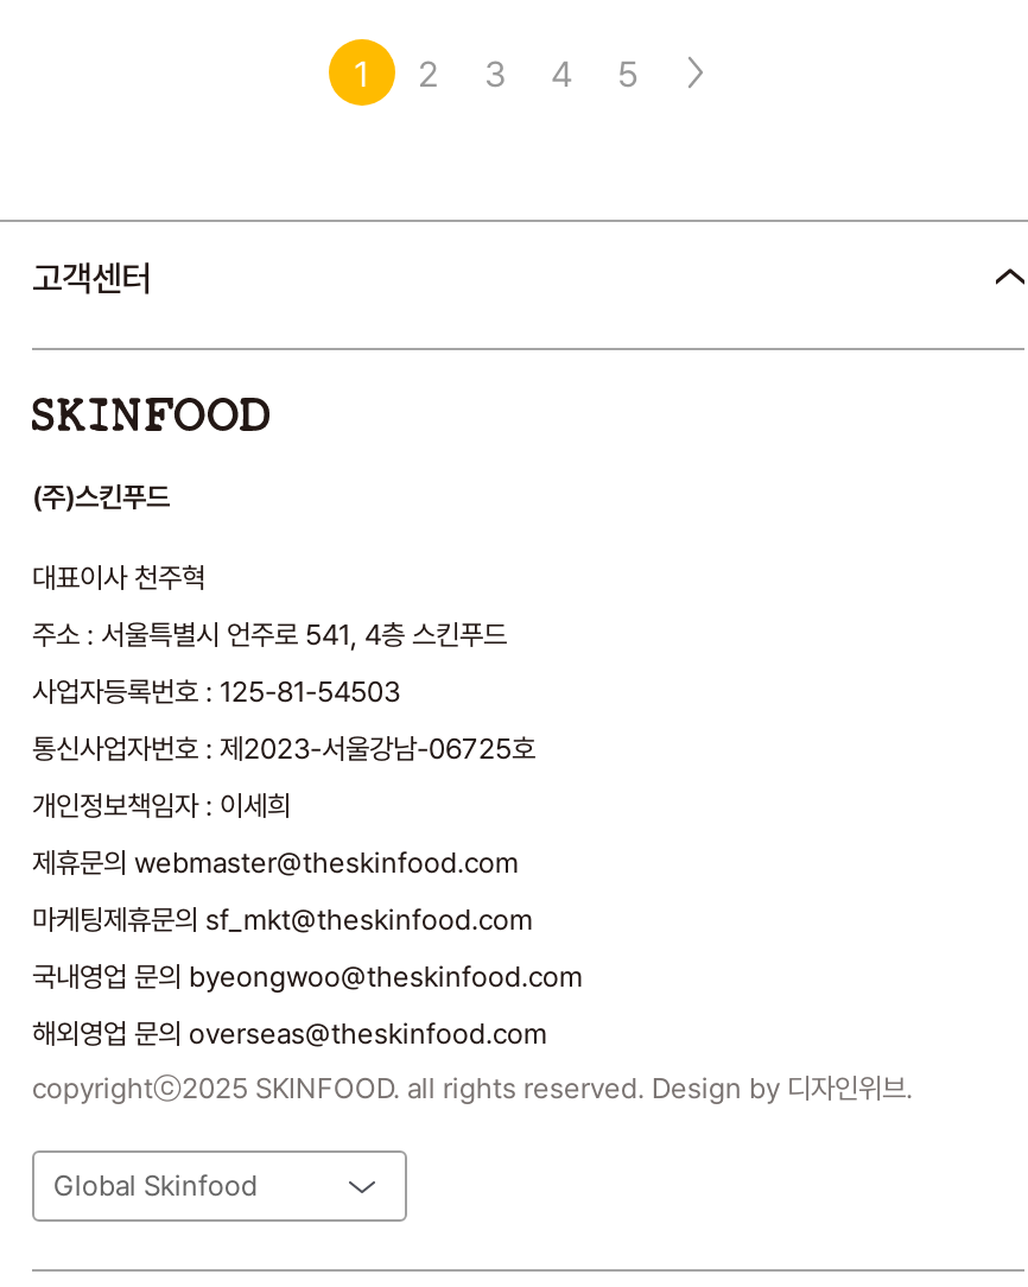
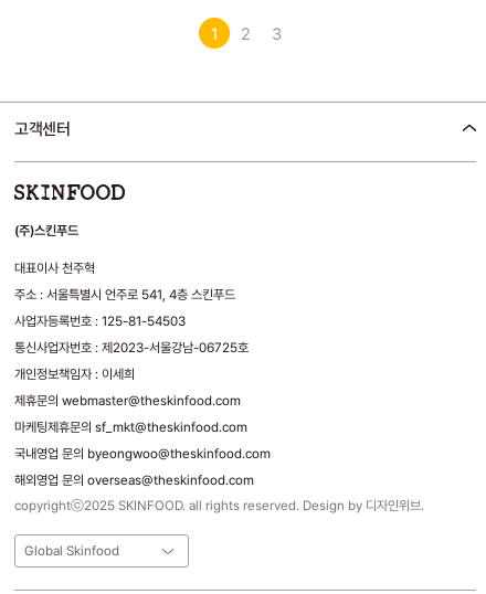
- 4
- 5
